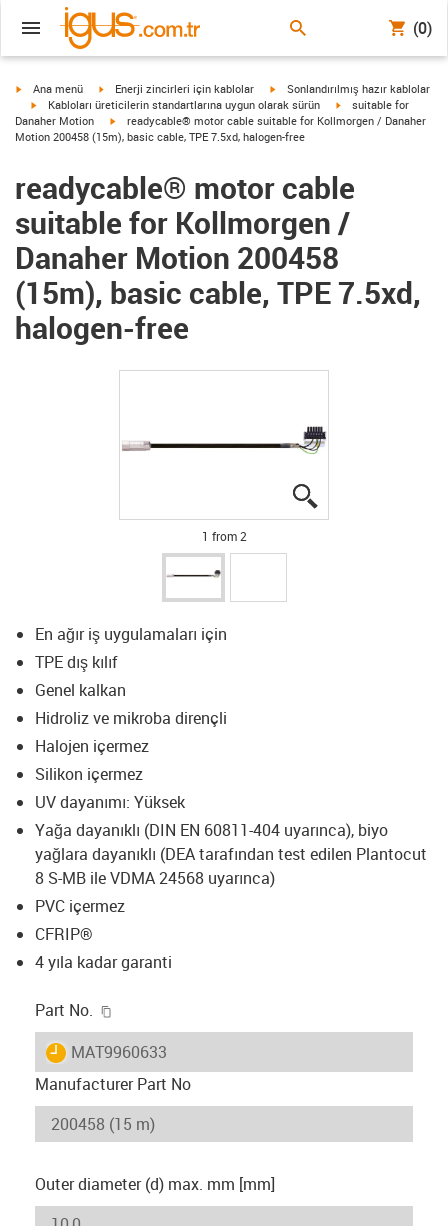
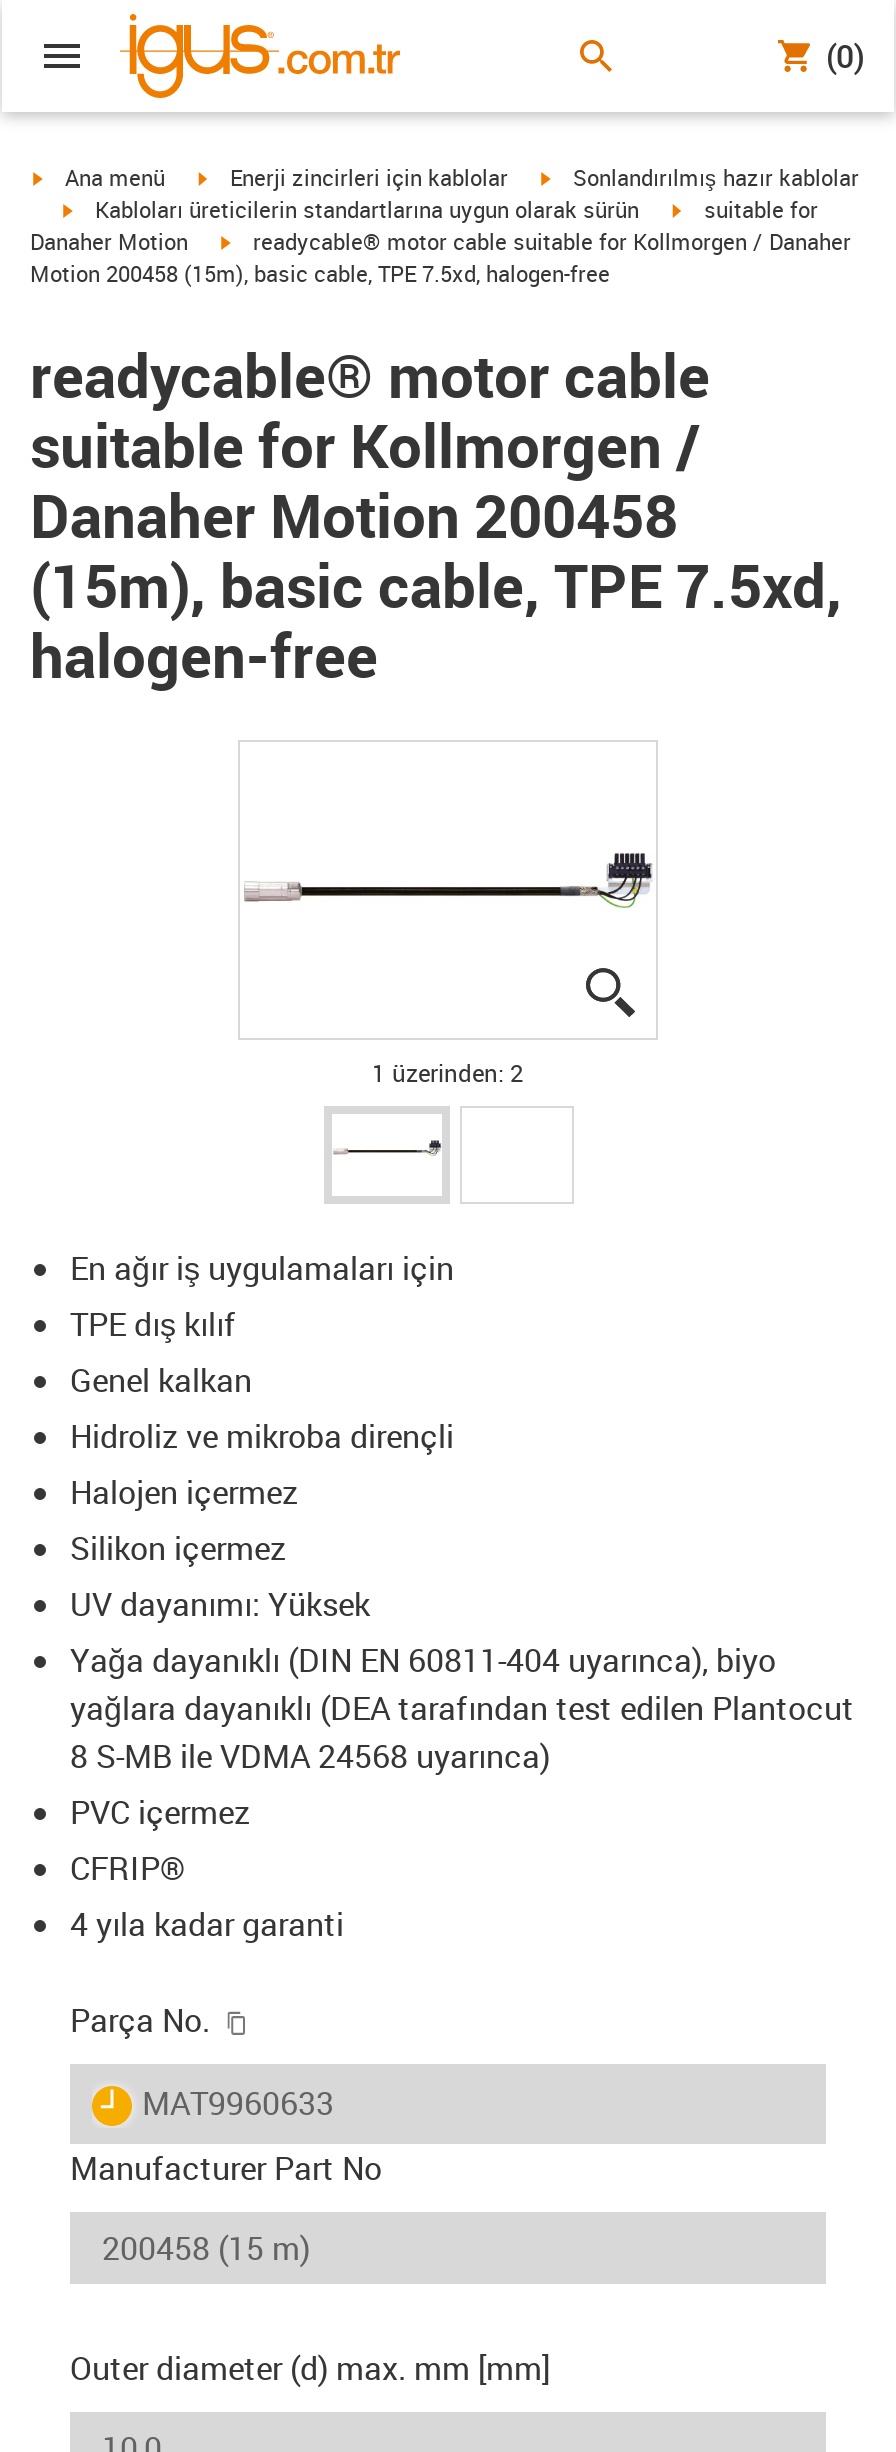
- 1 from 2
+ 1 üzerinden: 2

- Part No.
+ Parça No.
